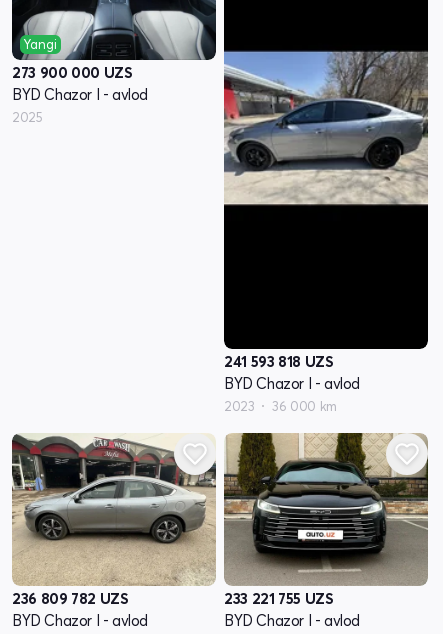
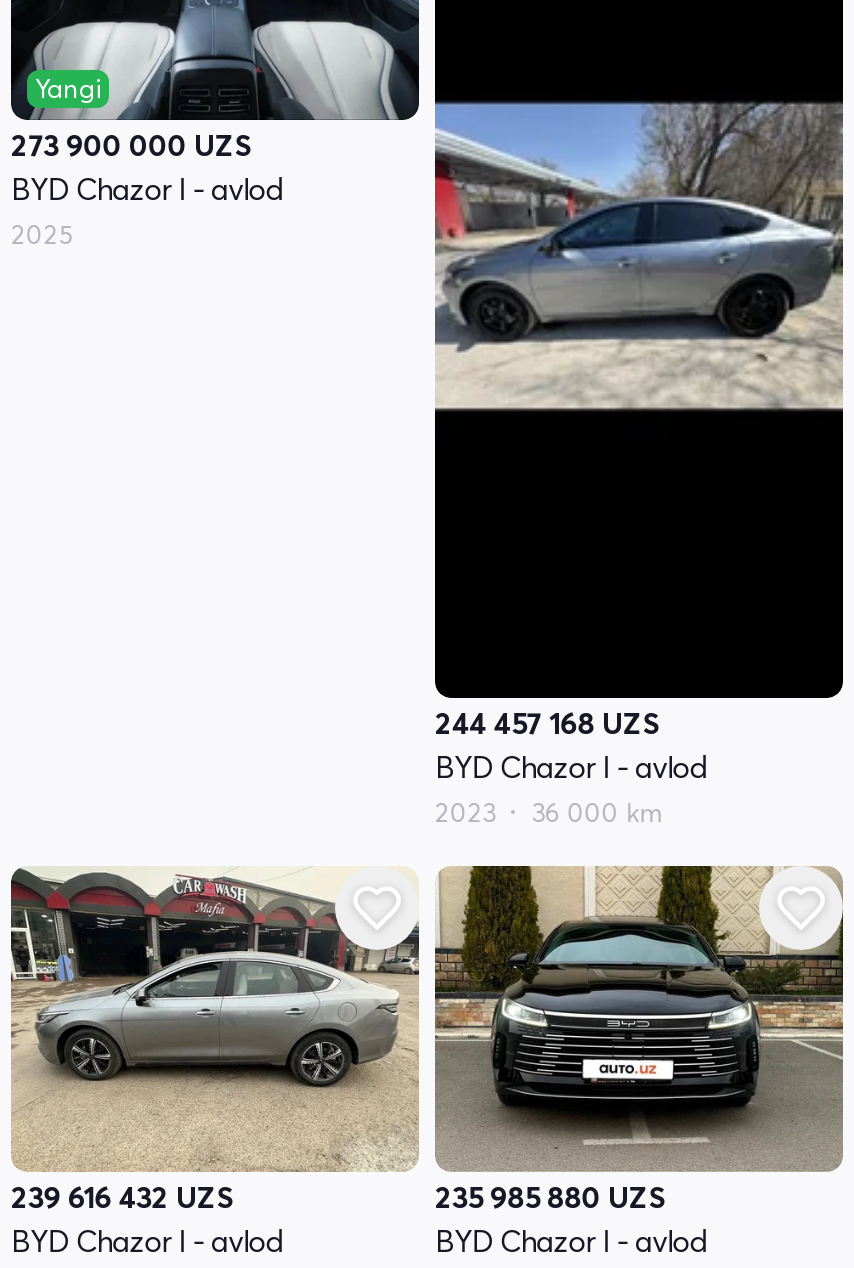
- 241 593 818 UZS
+ 244 457 168 UZS

- 236 809 782 UZS
+ 239 616 432 UZS

- 233 221 755 UZS
+ 235 985 880 UZS
